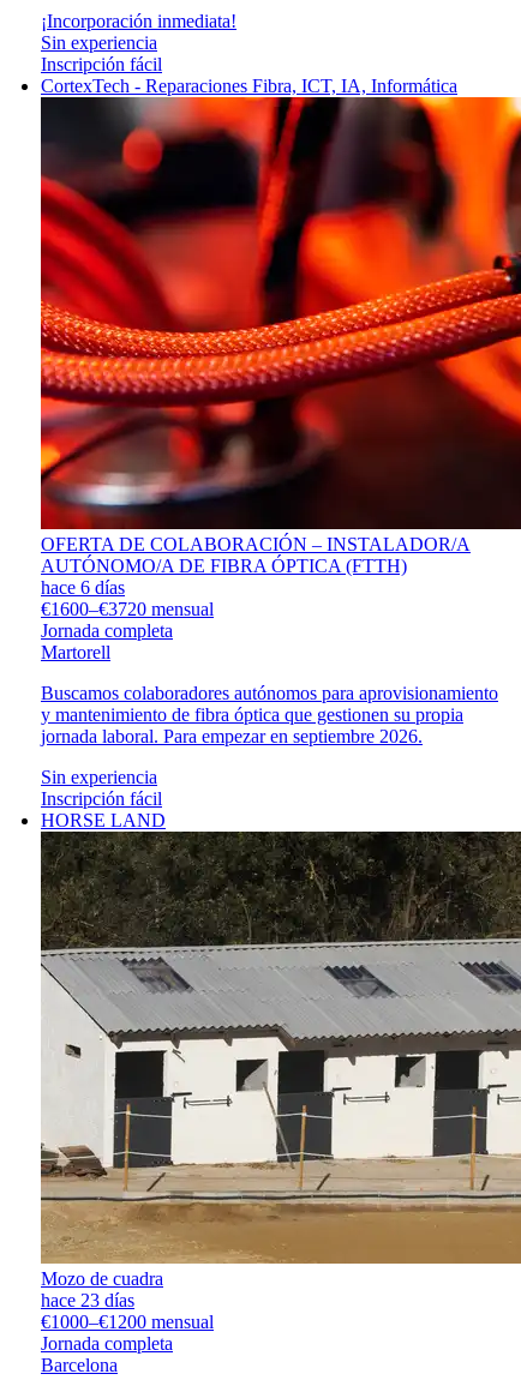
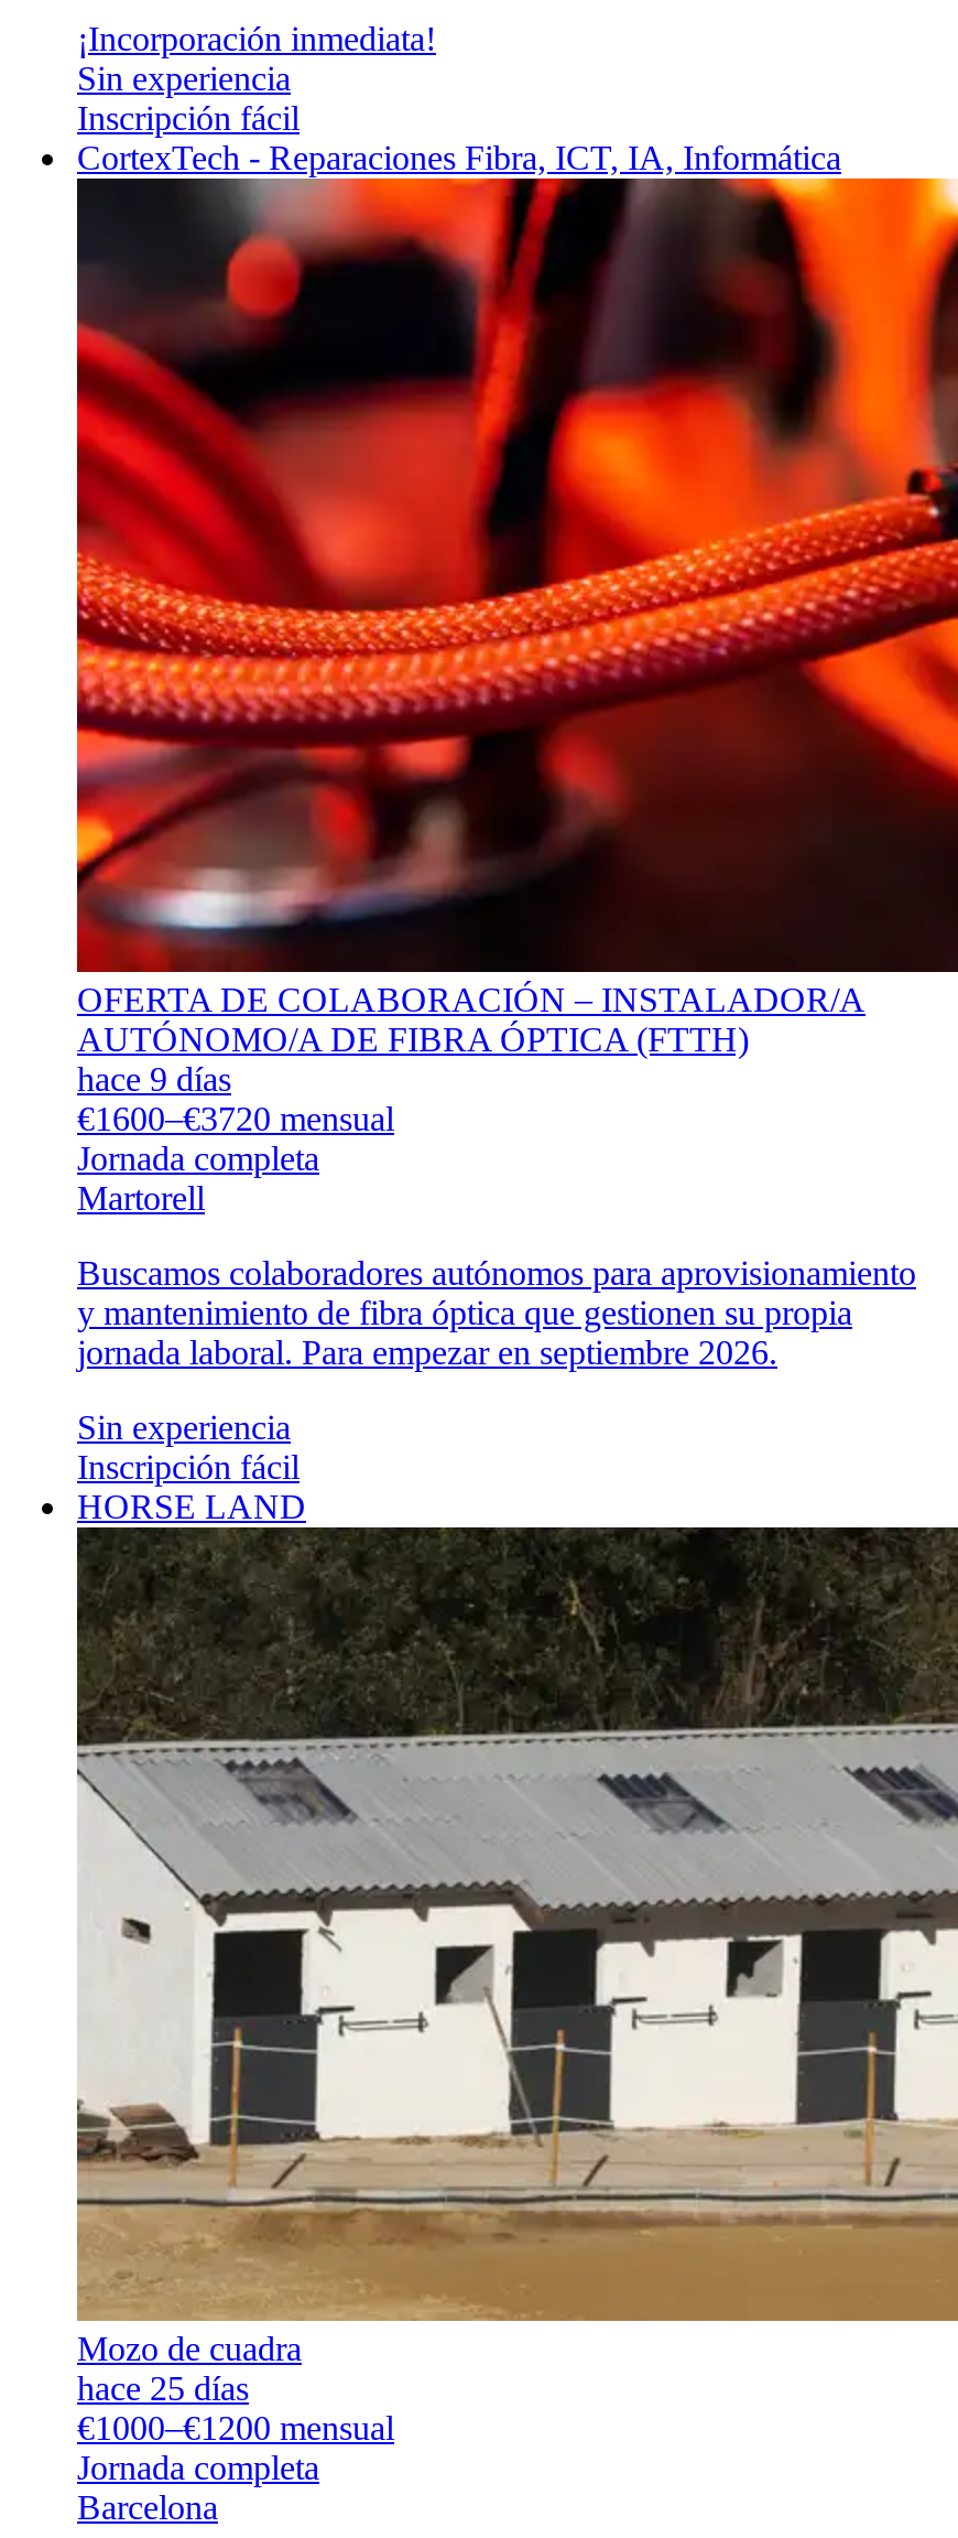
- hace 6 días
+ hace 9 días

- hace 23 días
+ hace 25 días
